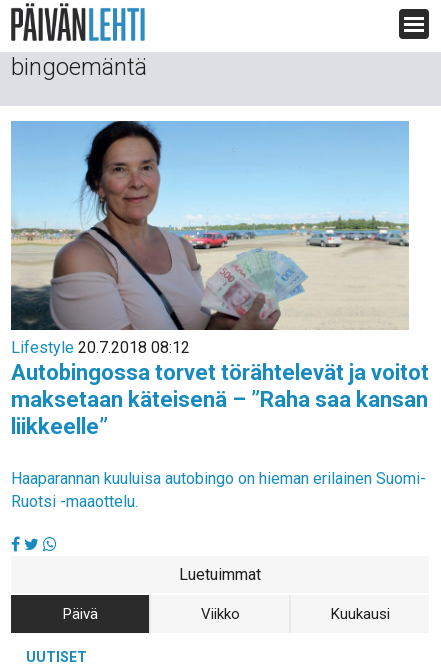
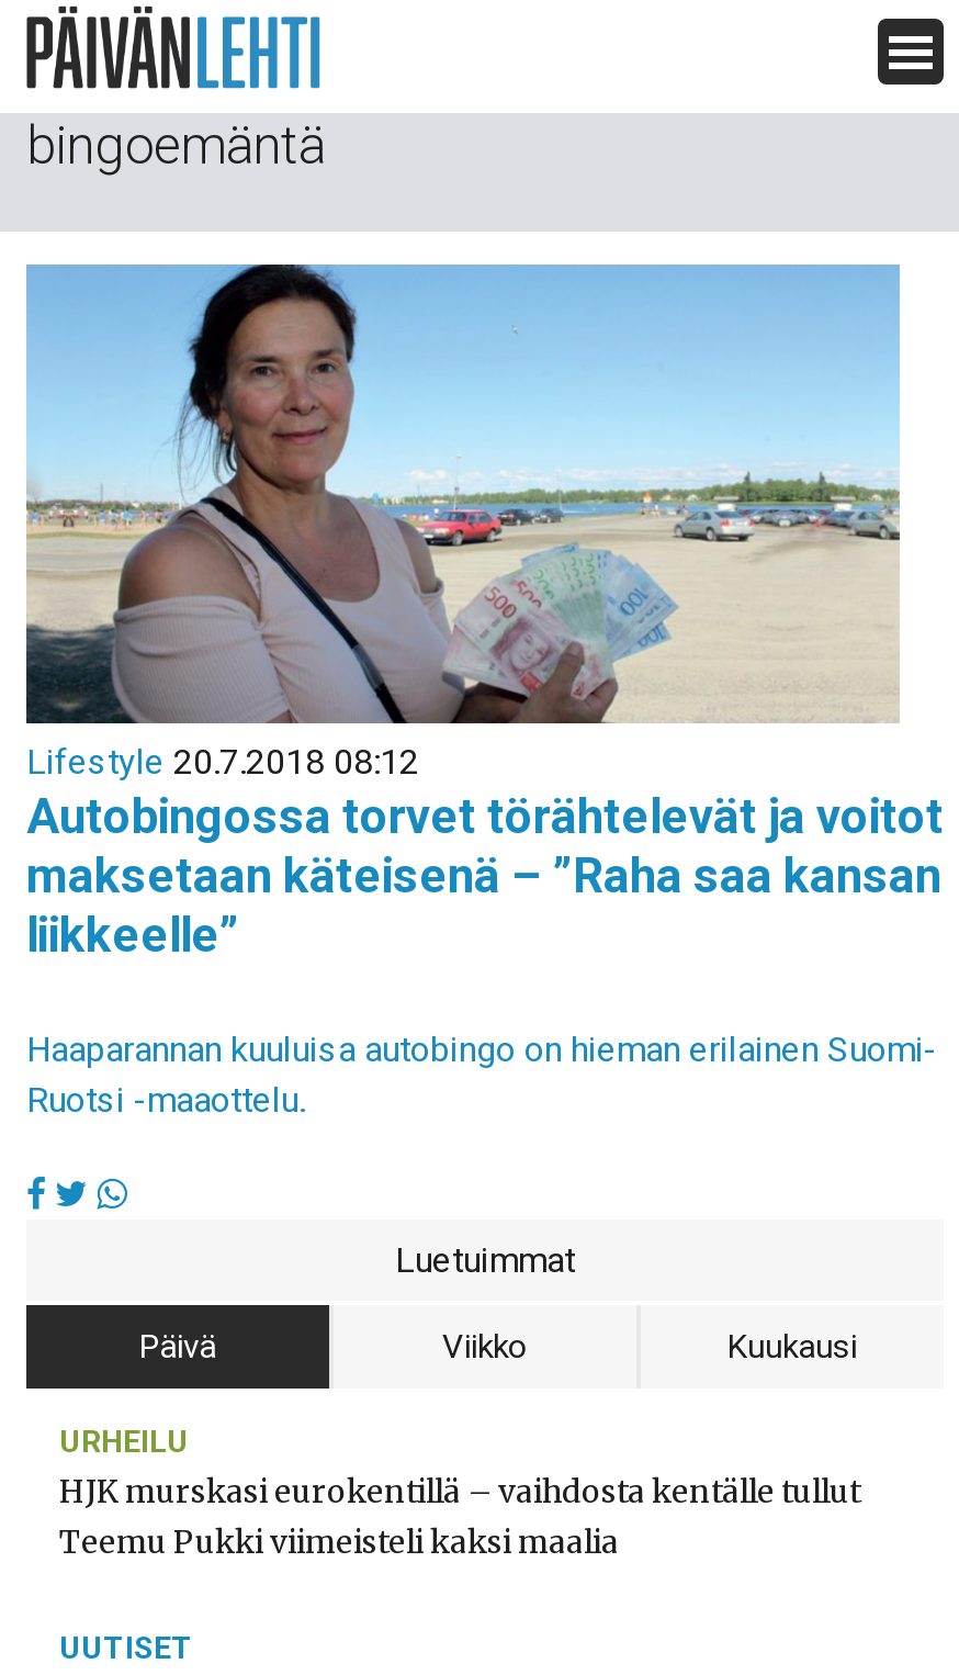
+ URHEILU
+ HJK murskasi eurokentillä – vaihdosta kentälle tullut
+ Teemu Pukki viimeisteli kaksi maalia
